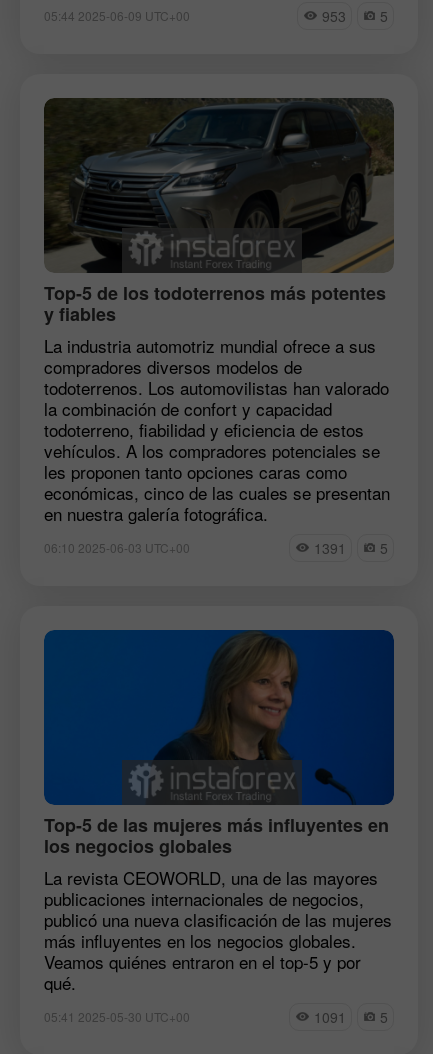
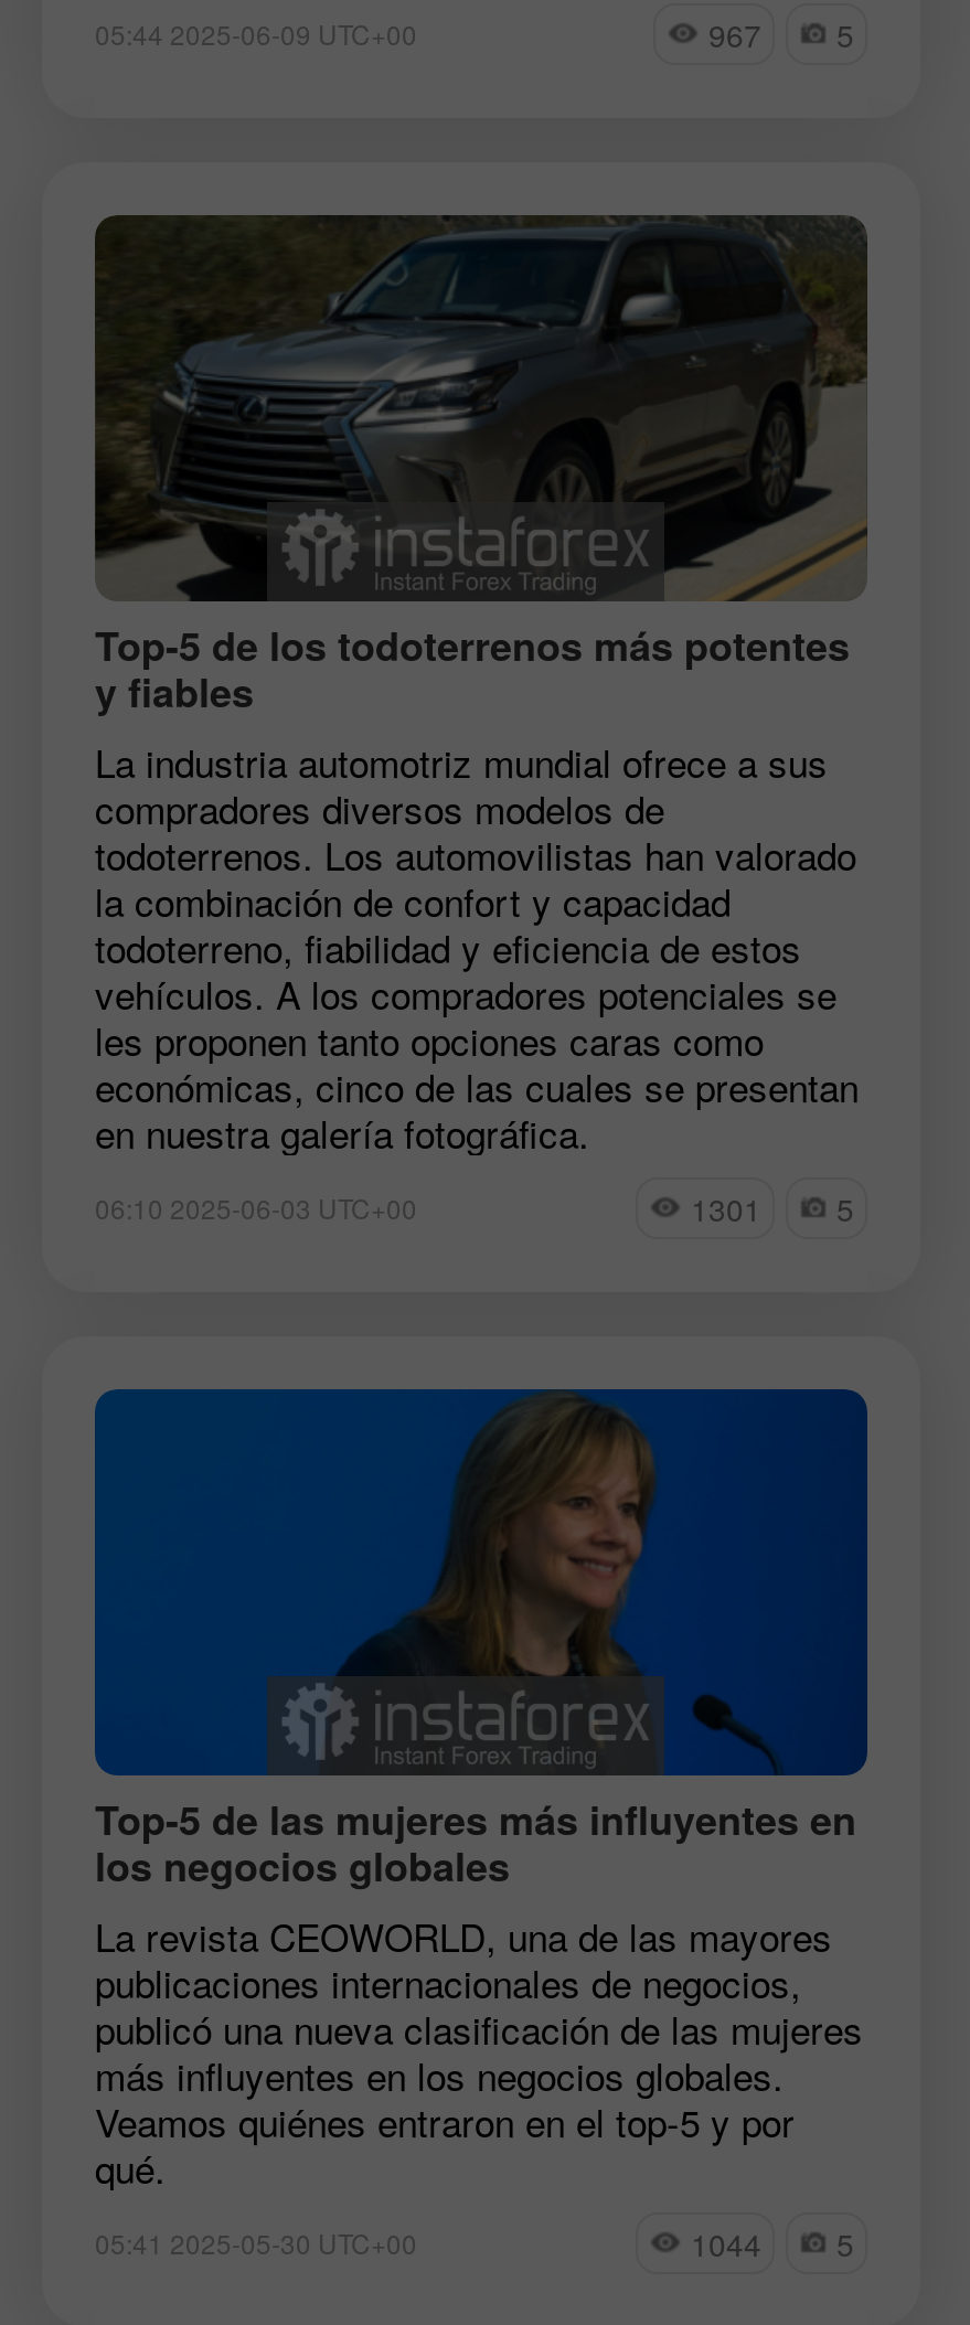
- 953 5
+ 967 5

- 1391 5
+ 1301 5

- 1091 5
+ 1044 5
